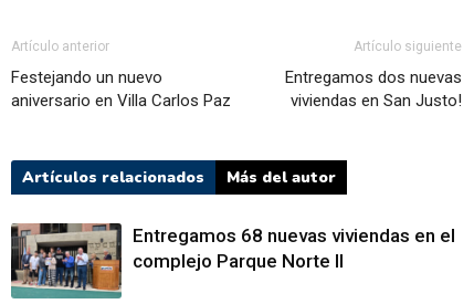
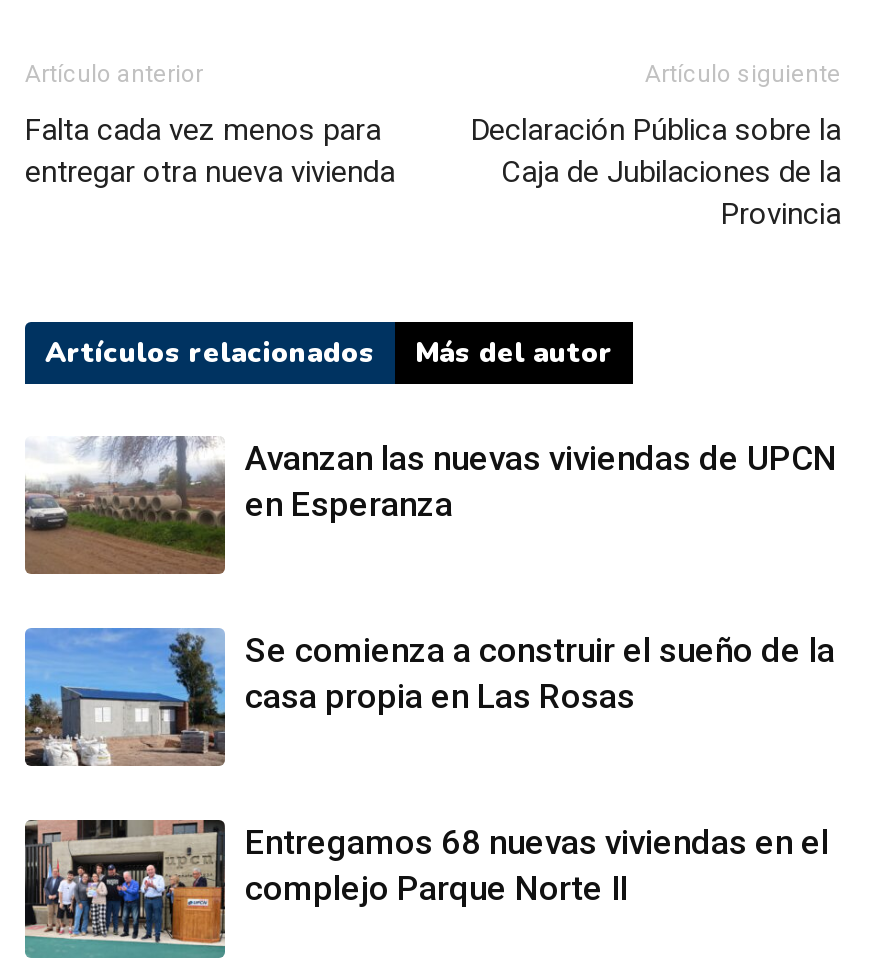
- Festejando un nuevo
- aniversario en Villa Carlos Paz
+ Falta cada vez menos para
+ entregar otra nueva vivienda

- Entregamos dos nuevas
- viviendas en San Justo!
+ Declaración Pública sobre la
+ Caja de Jubilaciones de la
+ Provincia

+ [image]
+ Se comienza a construir el sueño de la
+ casa propia en Las Rosas

+ [image]
+ Avanzan las nuevas viviendas de UPCN
+ en Esperanza
